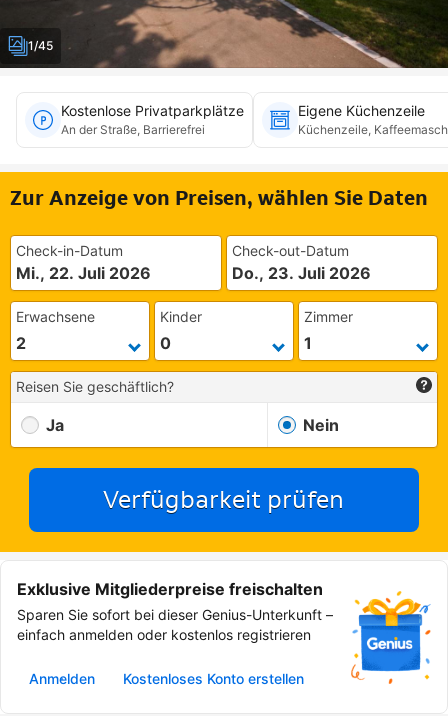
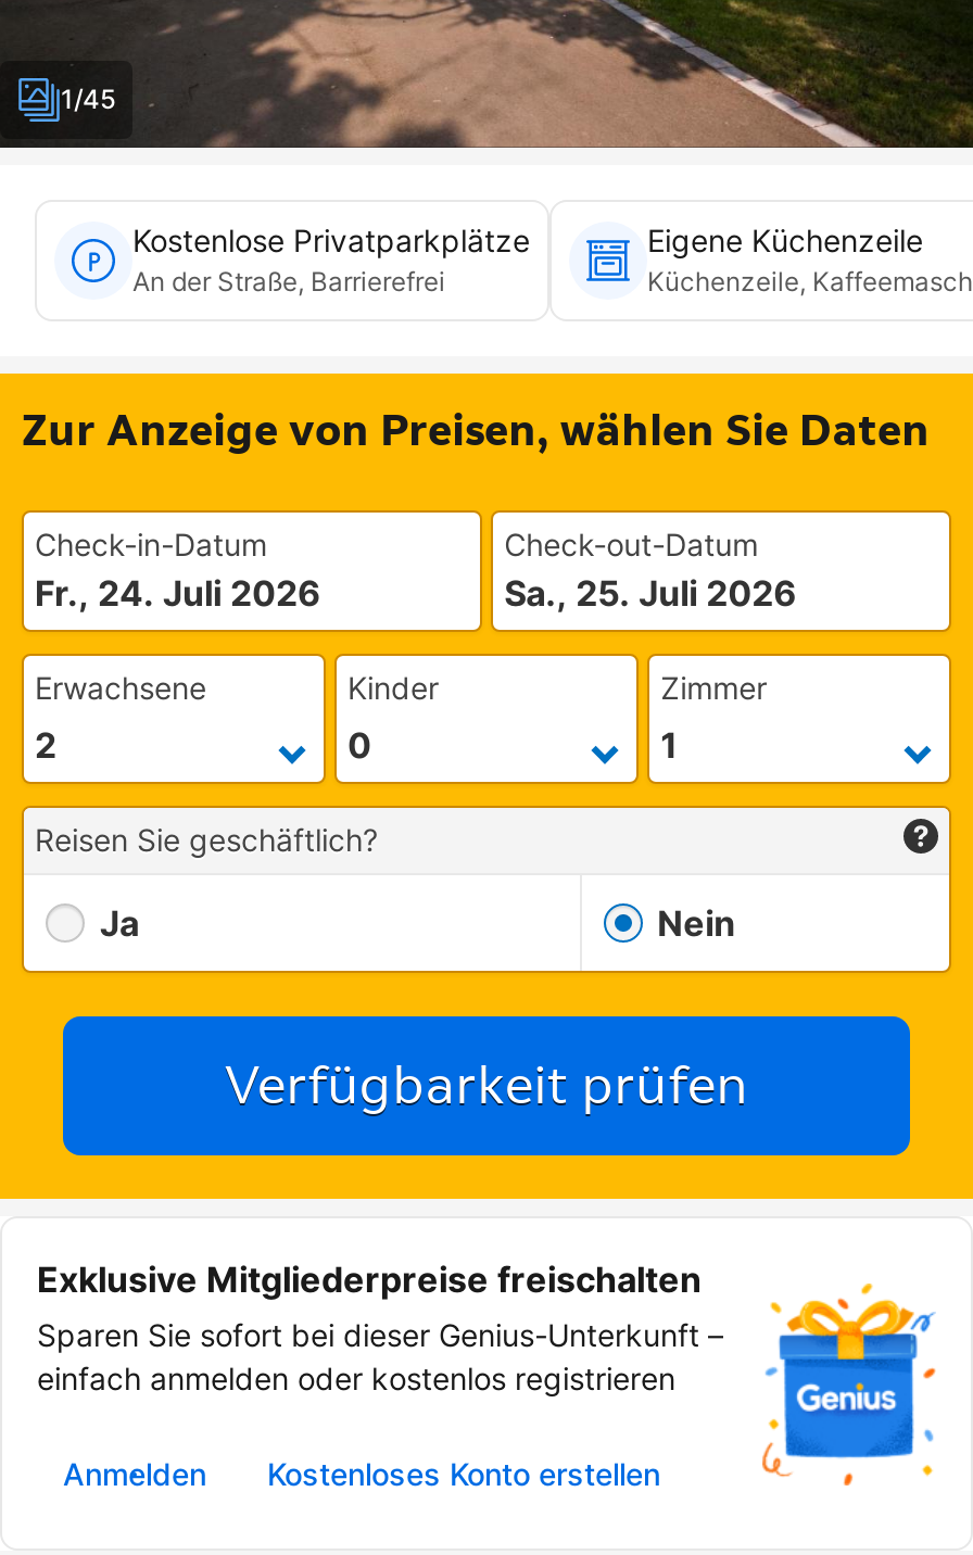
- Mi., 22. Juli 2026
+ Fr., 24. Juli 2026

- Do., 23. Juli 2026
+ Sa., 25. Juli 2026
